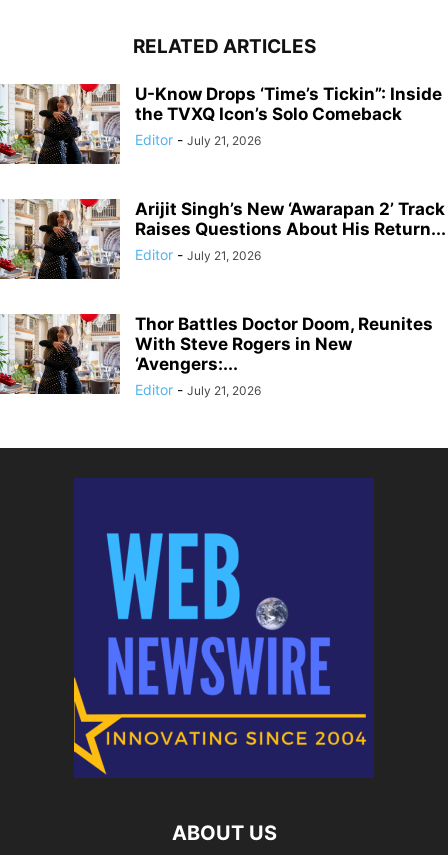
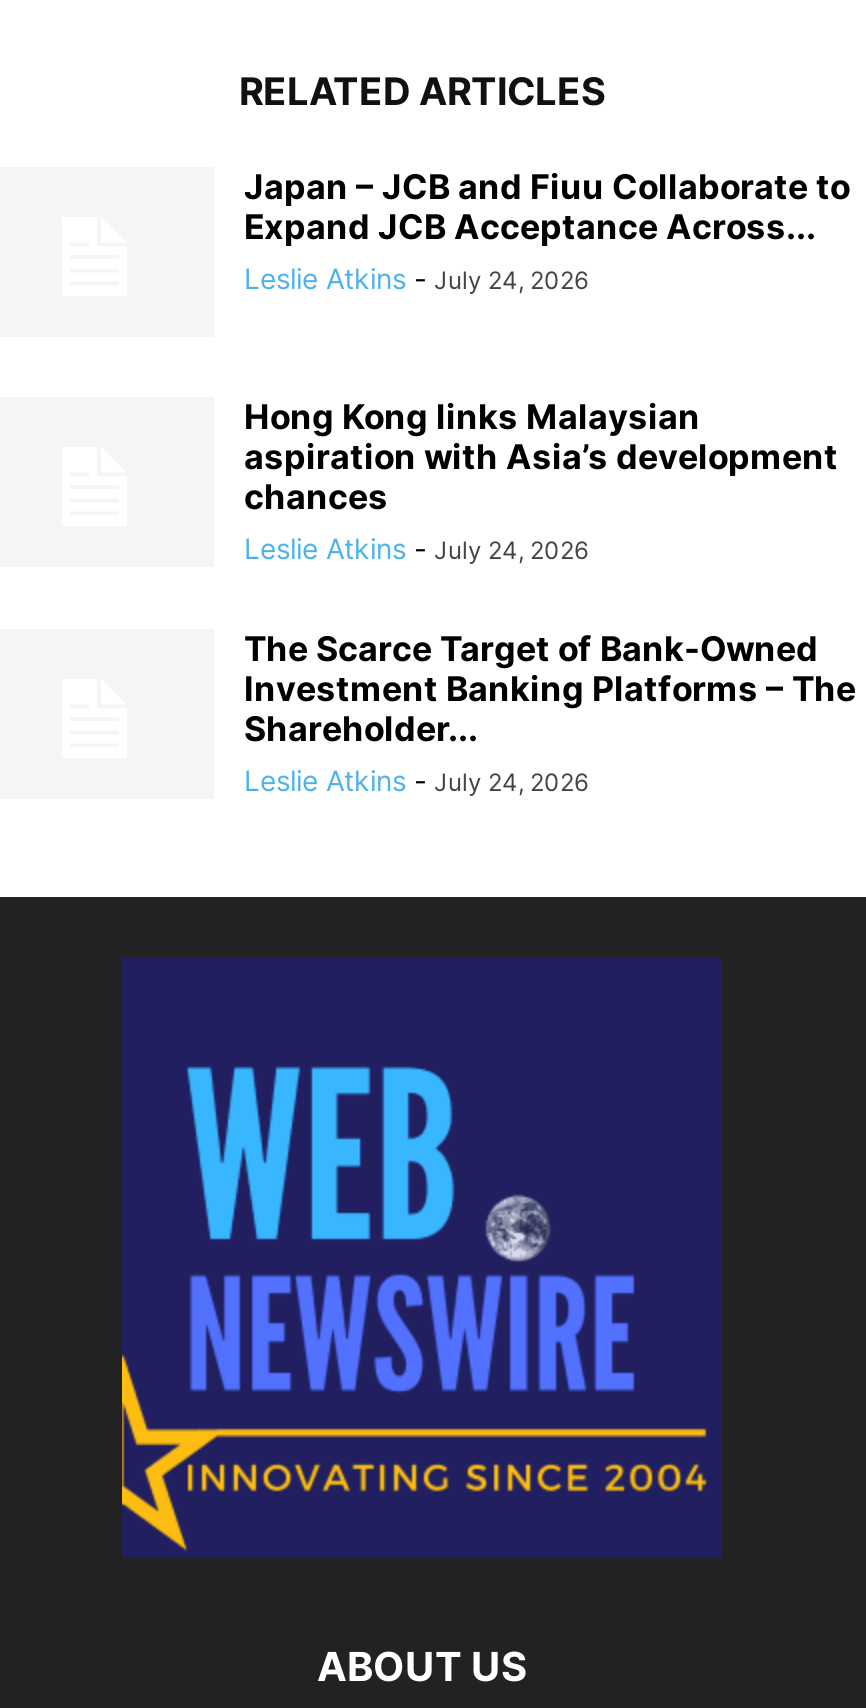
- [image]

- U-Know Drops ‘Time’s Tickin”: Inside
- the TVXQ Icon’s Solo Comeback
- Editor - July 21, 2026
+ Japan – JCB and Fiuu Collaborate to
+ Expand JCB Acceptance Across...
+ Leslie Atkins - July 24, 2026

- [image]

- Arijit Singh’s New ‘Awarapan 2’ Track
- Raises Questions About His Return...
- Editor - July 21, 2026
+ Hong Kong links Malaysian
+ aspiration with Asia’s development
+ chances
+ Leslie Atkins - July 24, 2026

- [image]

- Thor Battles Doctor Doom, Reunites
- With Steve Rogers in New
- ‘Avengers:...
- Editor - July 21, 2026
+ The Scarce Target of Bank-Owned
+ Investment Banking Platforms – The
+ Shareholder...
+ Leslie Atkins - July 24, 2026
